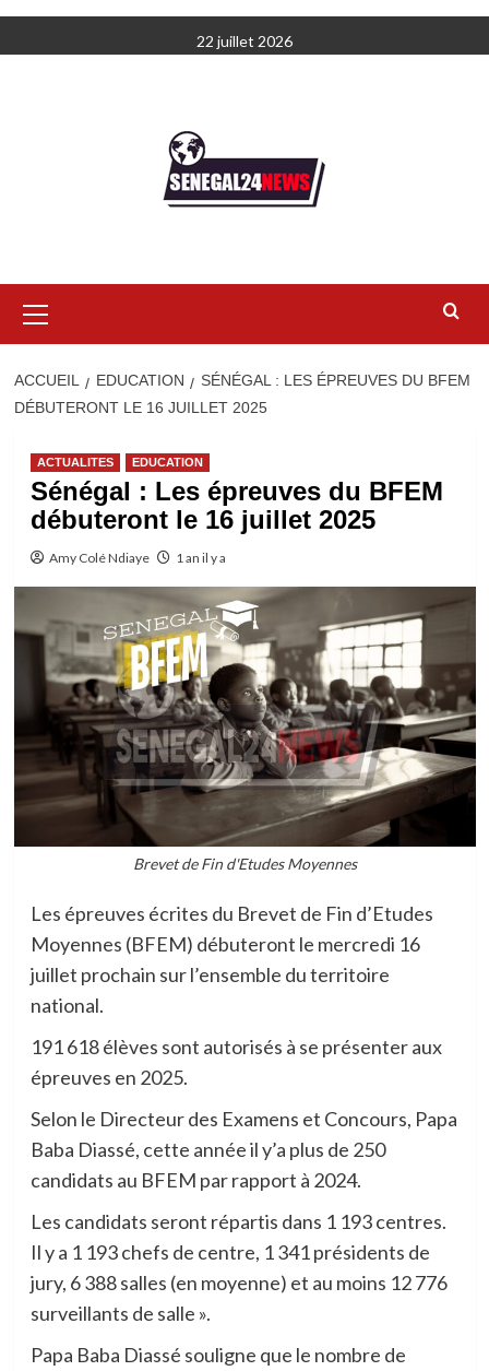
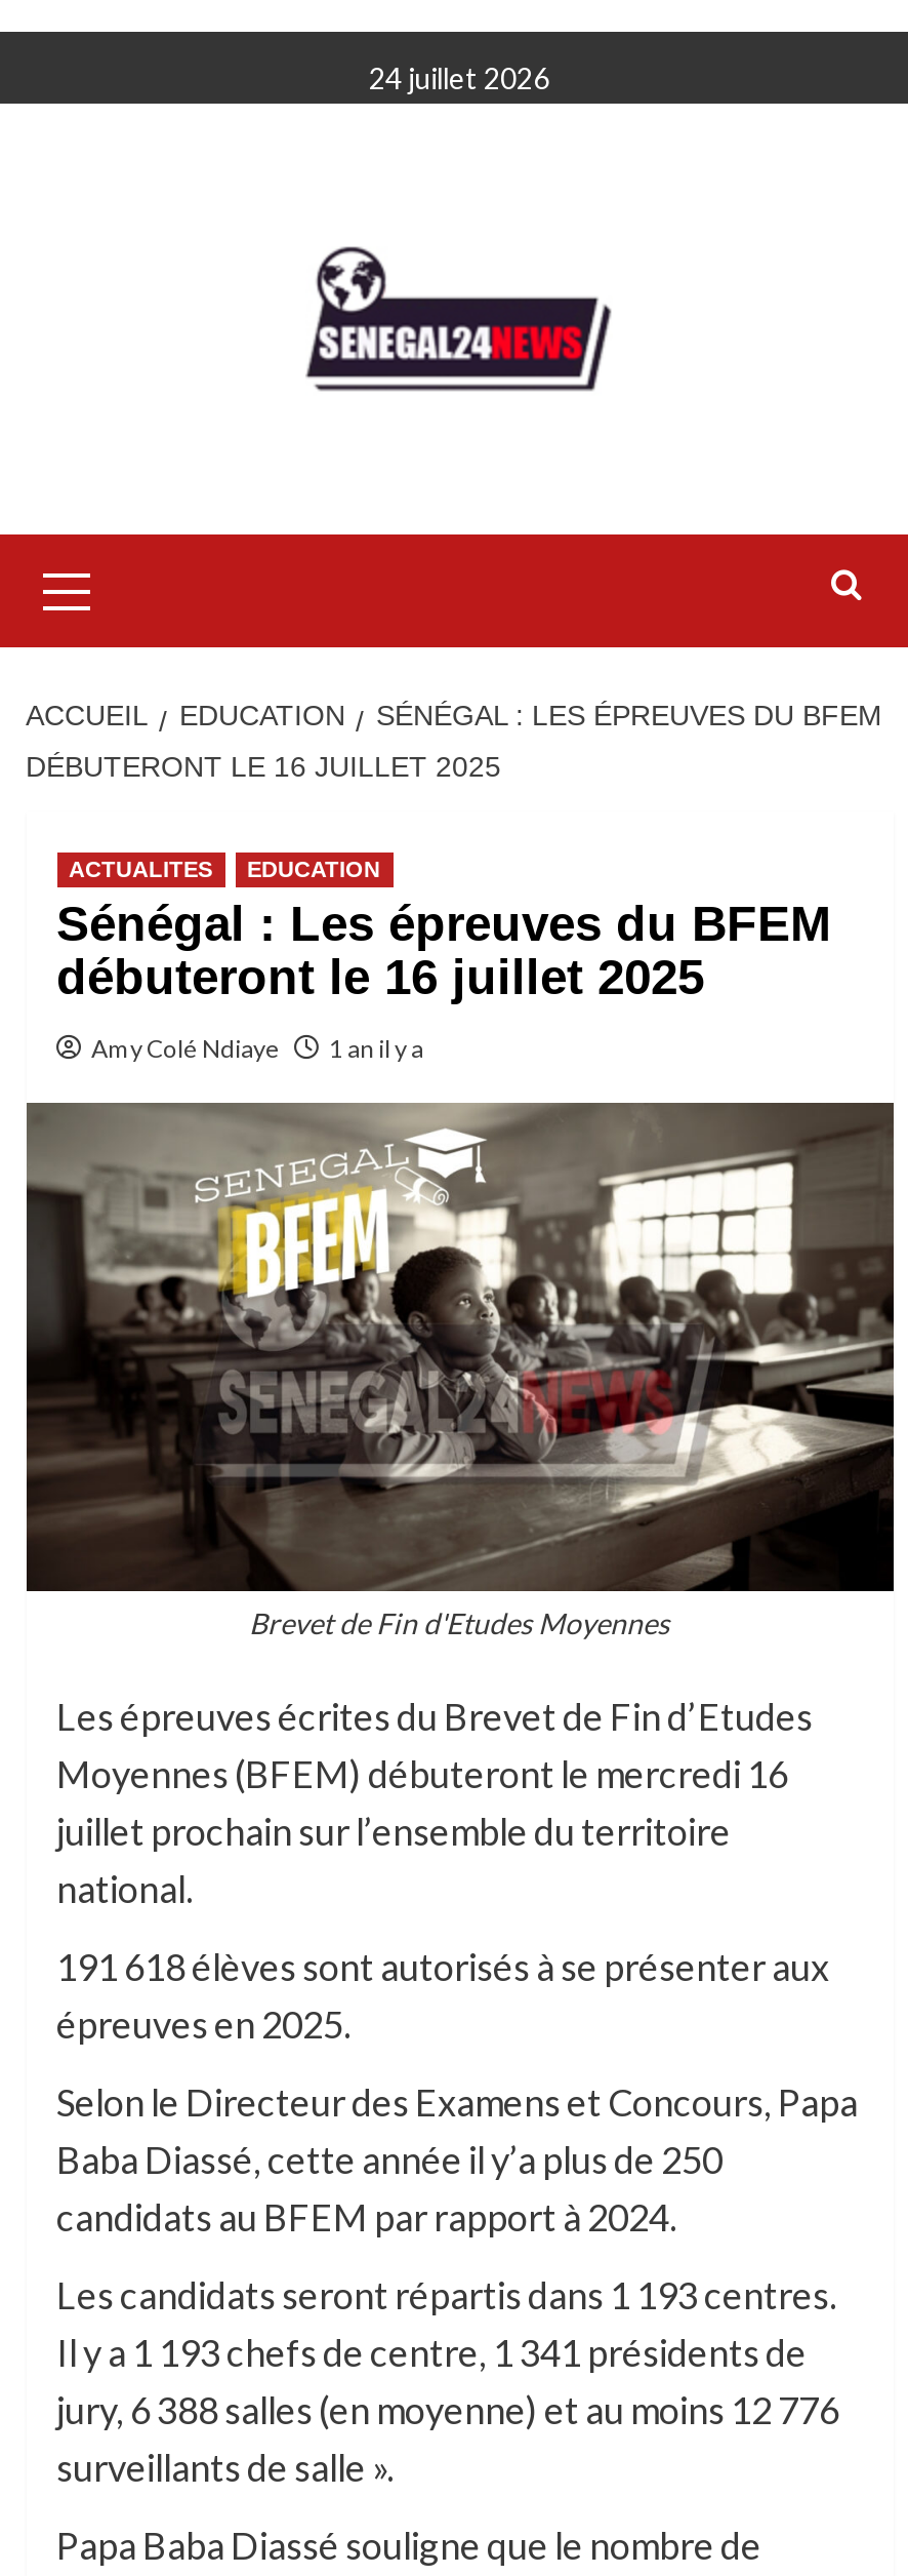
- 22 juillet 2026
+ 24 juillet 2026
